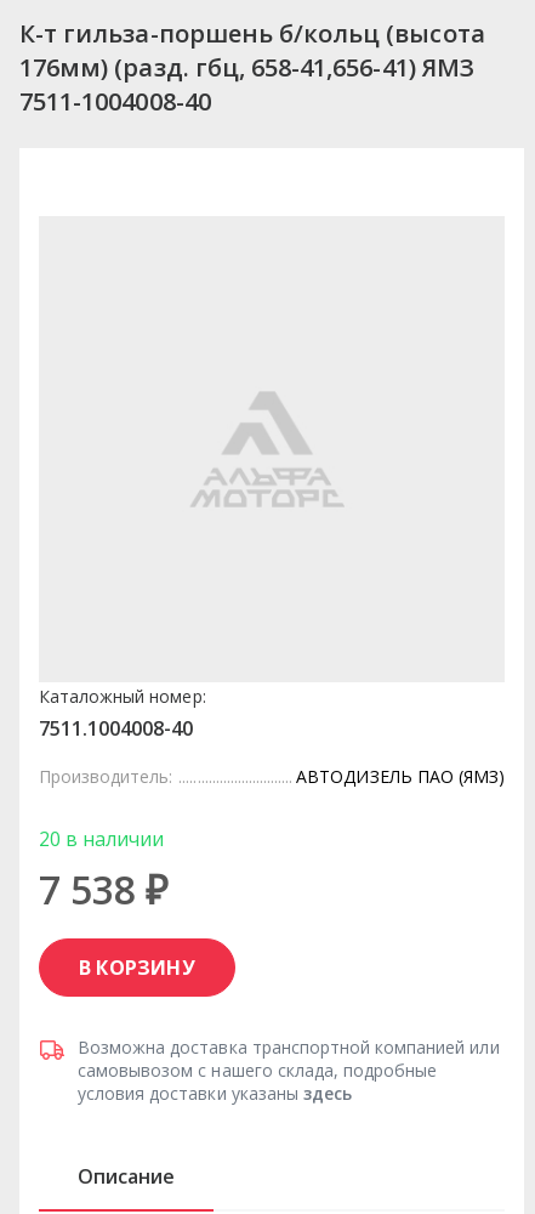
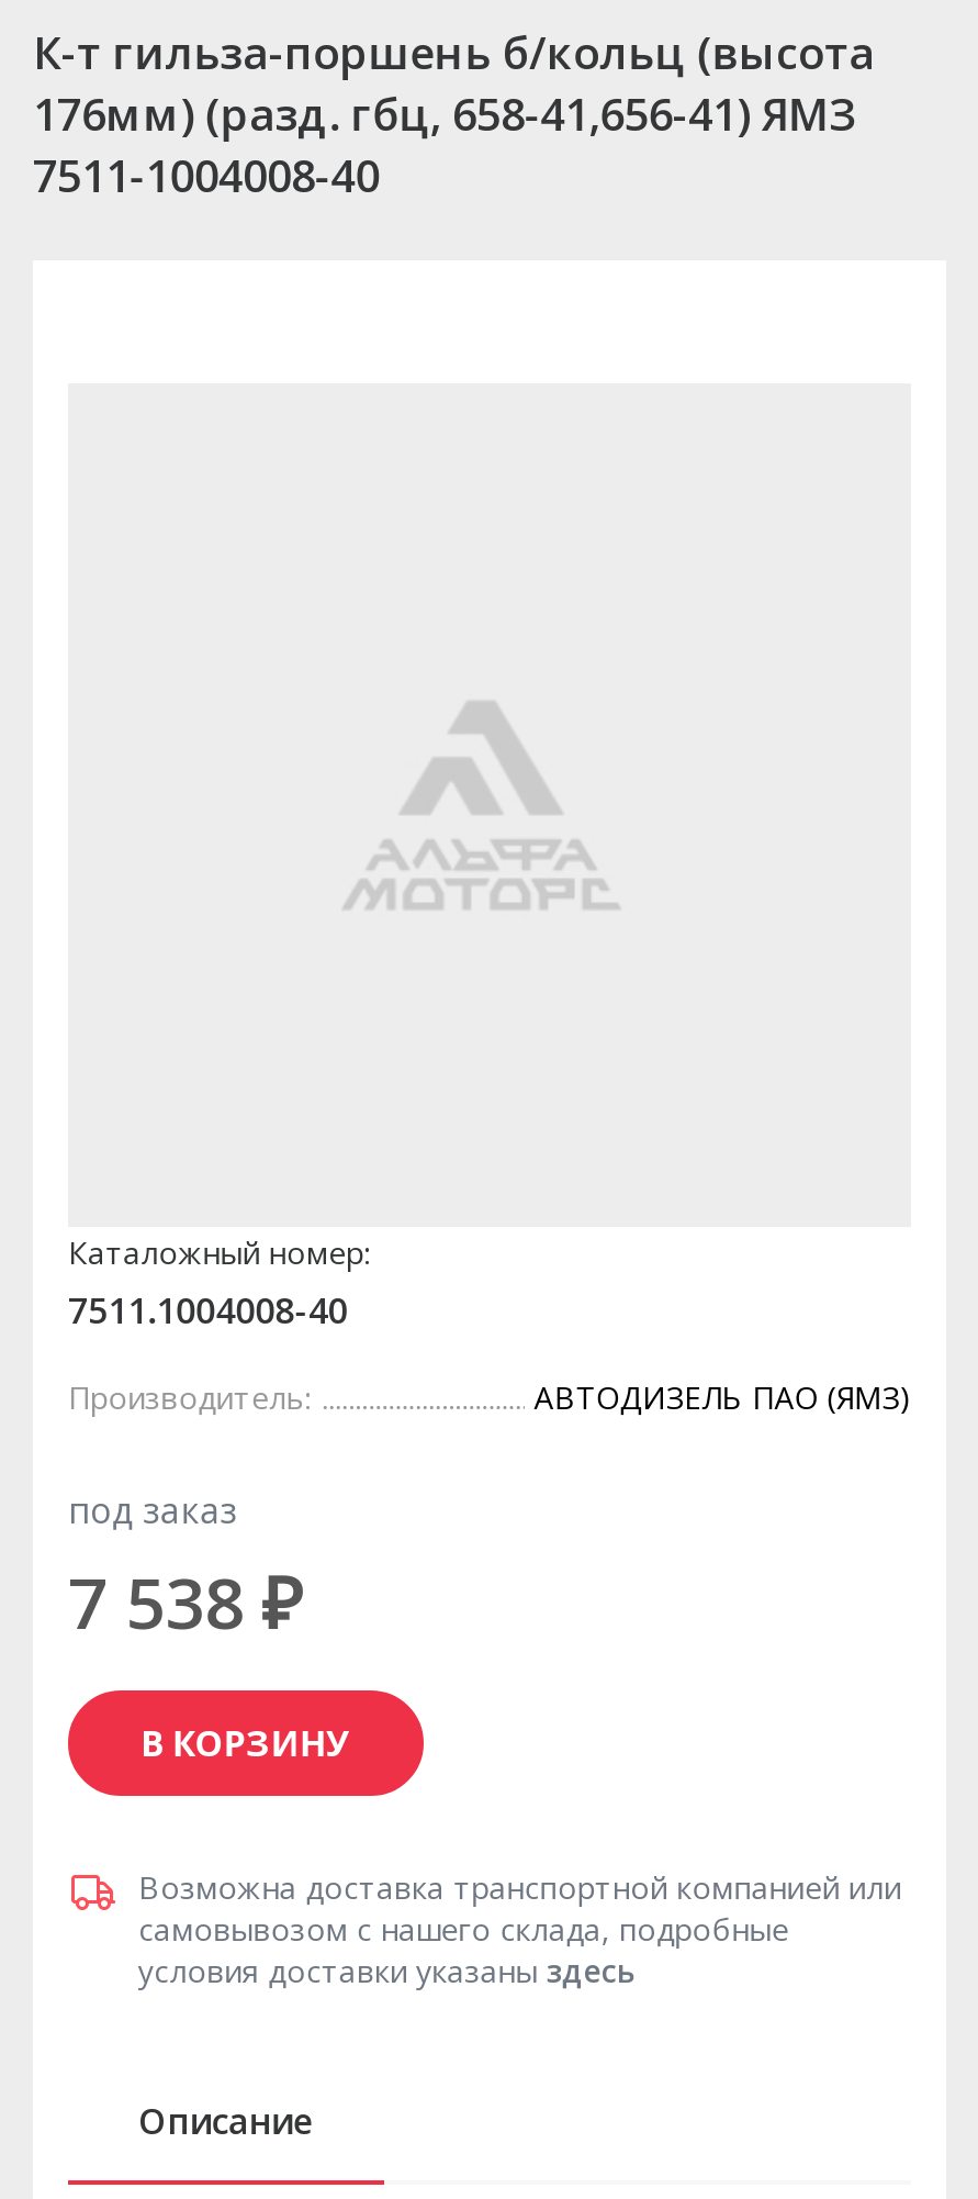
- 20 в наличии
+ под заказ
